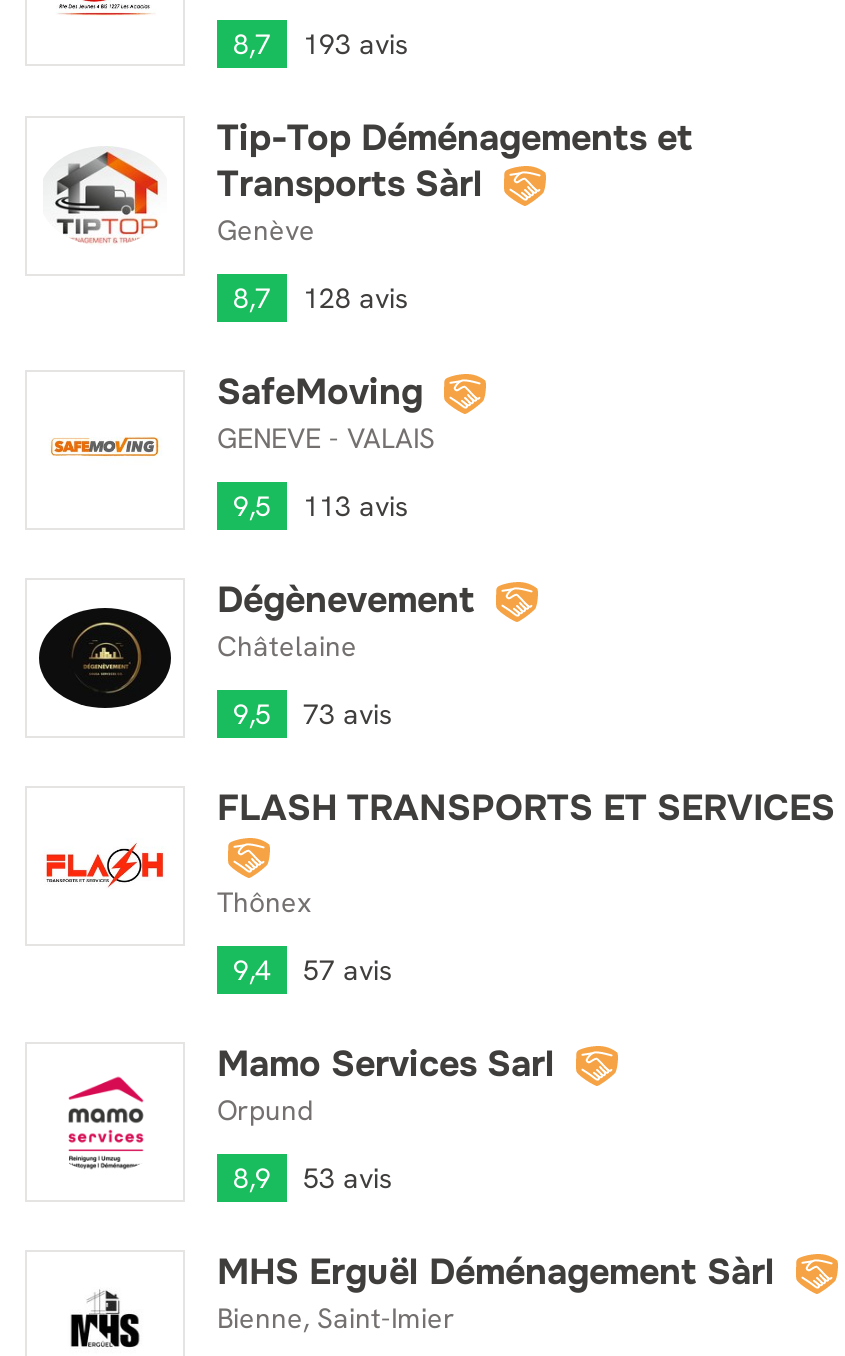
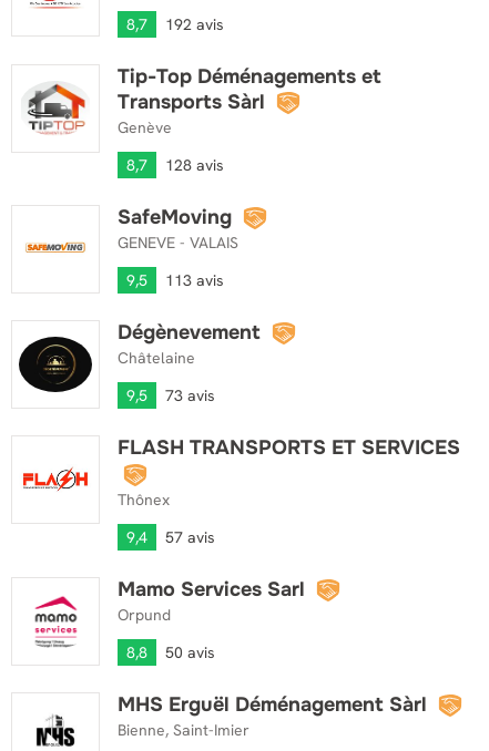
- 8,7 193 avis
+ 8,7 192 avis

- 8,9
+ 8,8

- 53 avis
+ 50 avis
